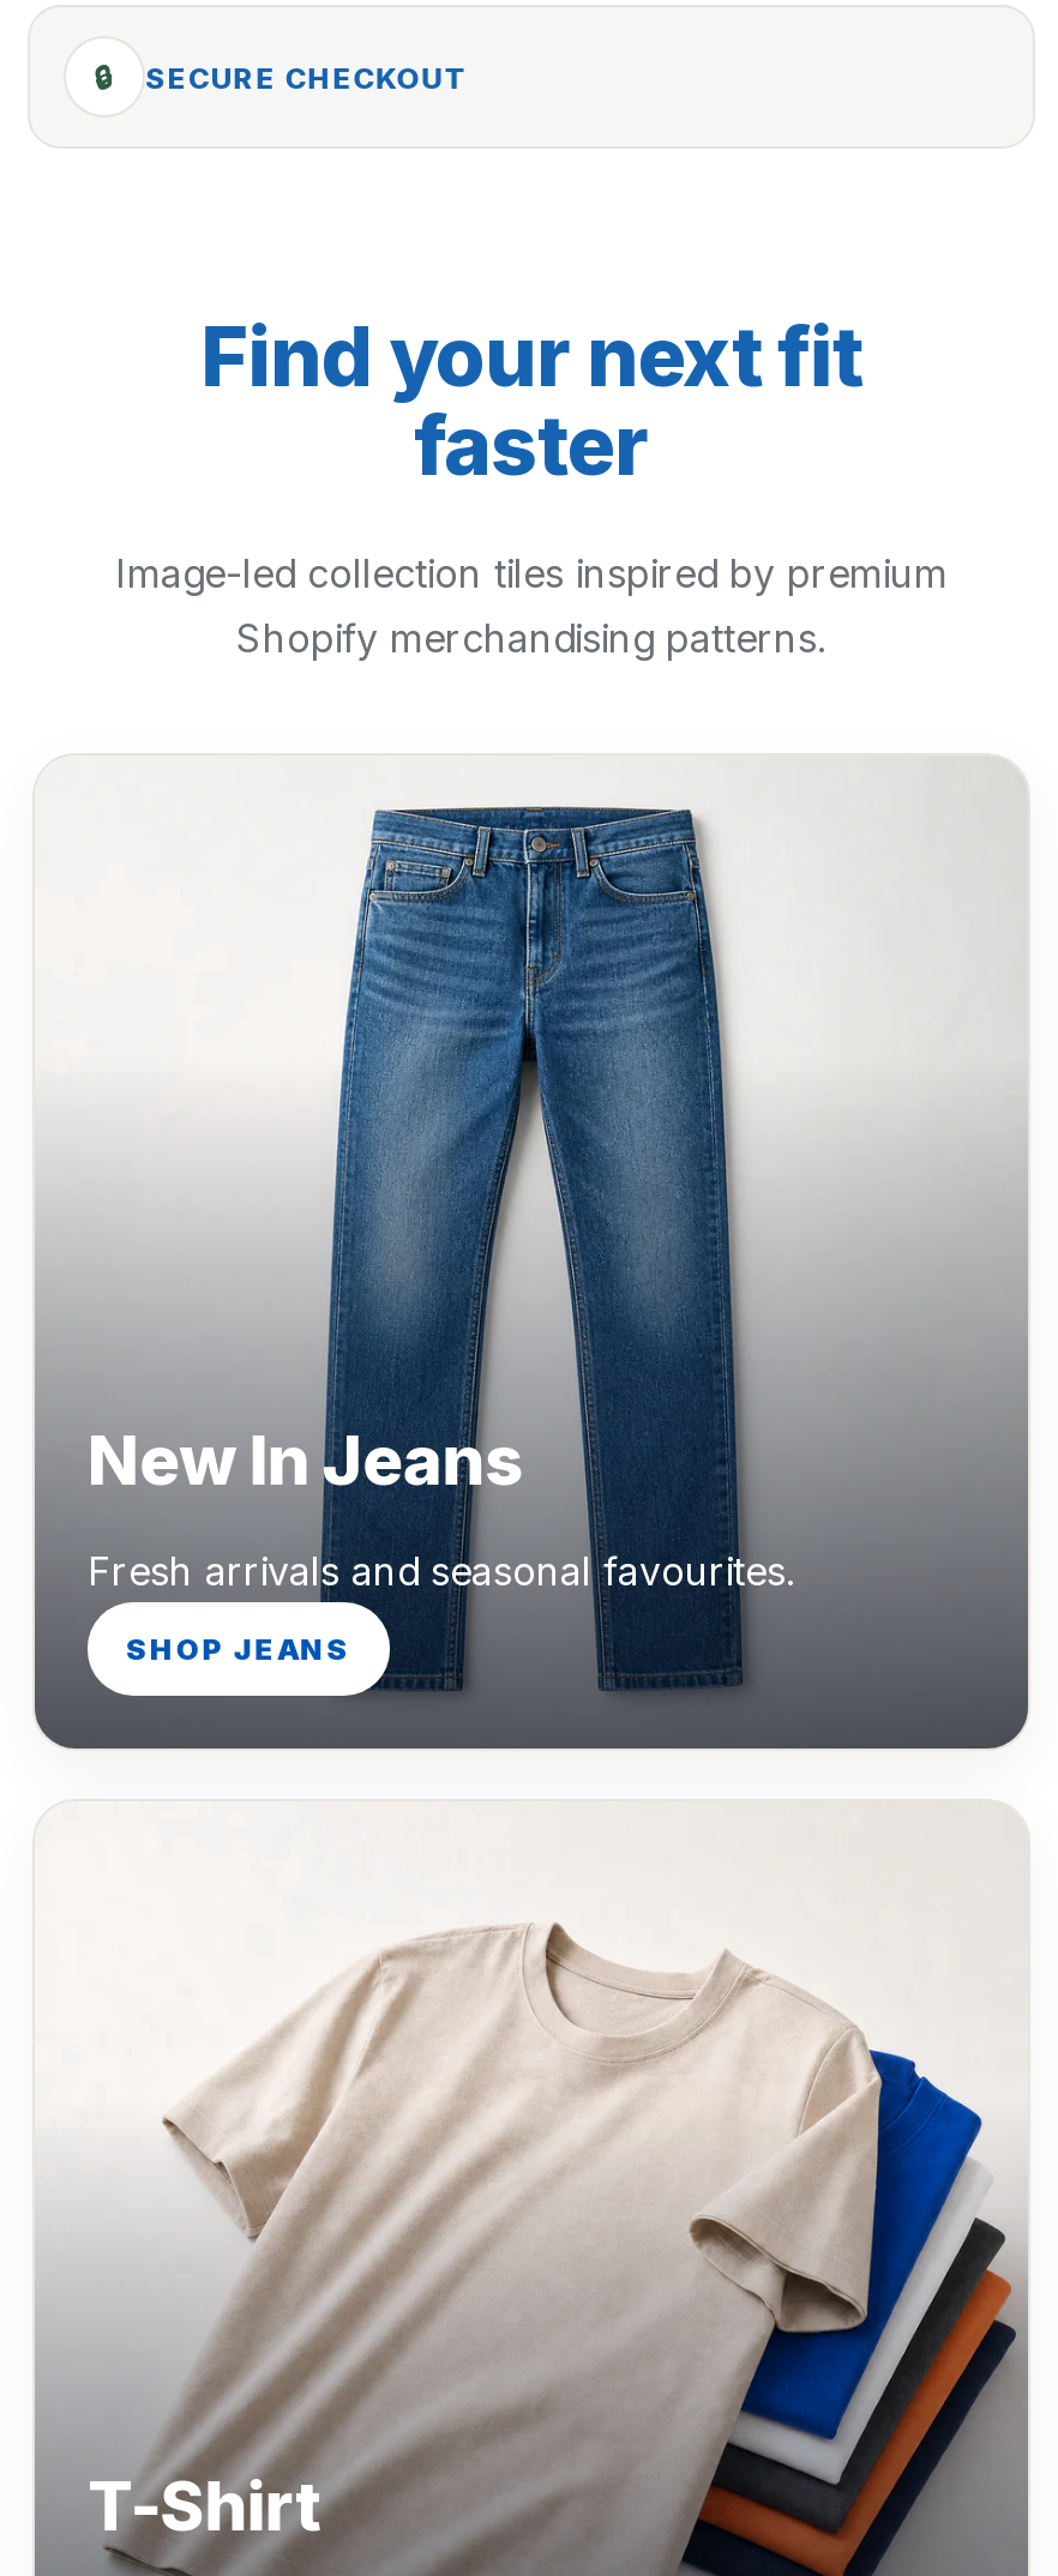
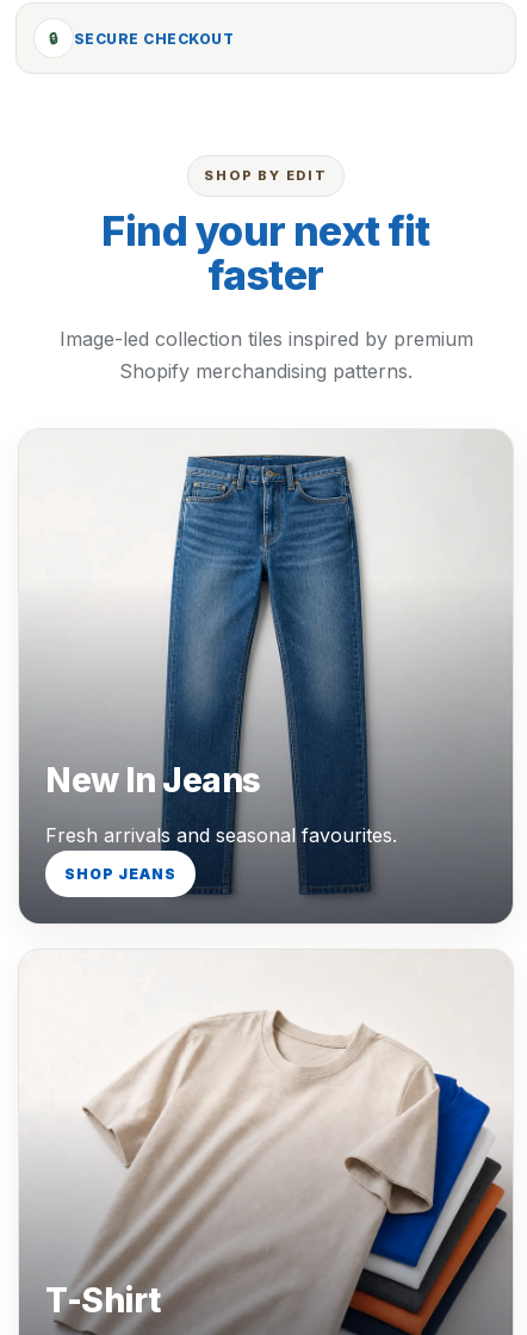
+ SHOP BY EDIT
